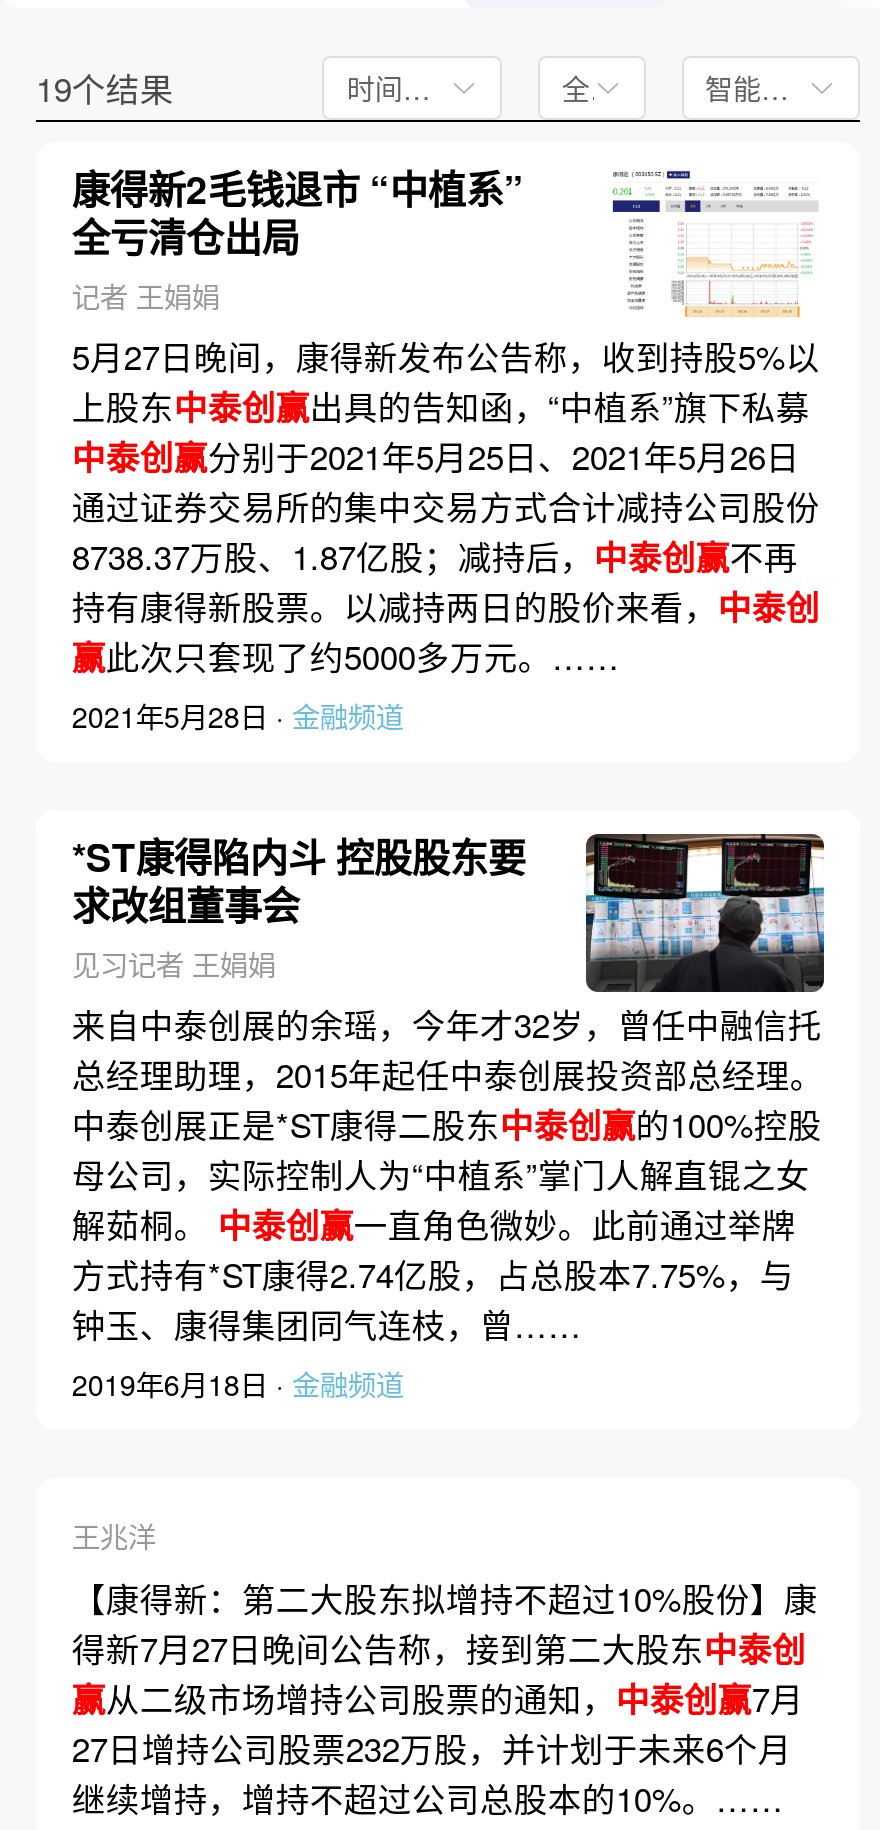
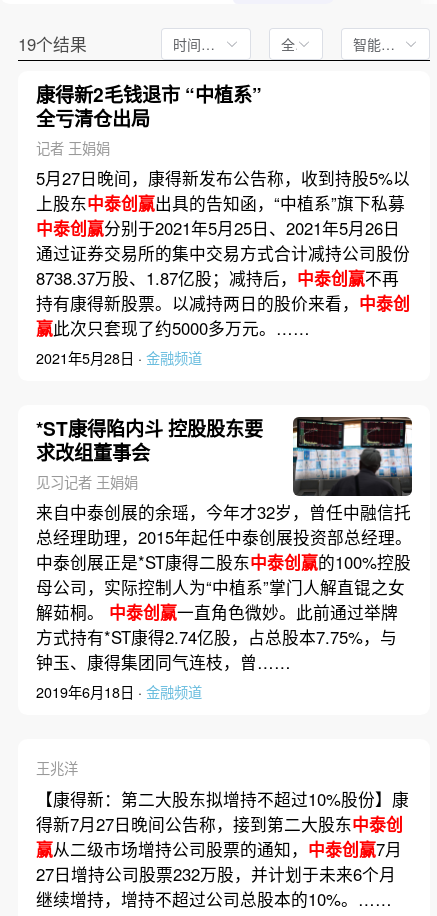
- [image]
